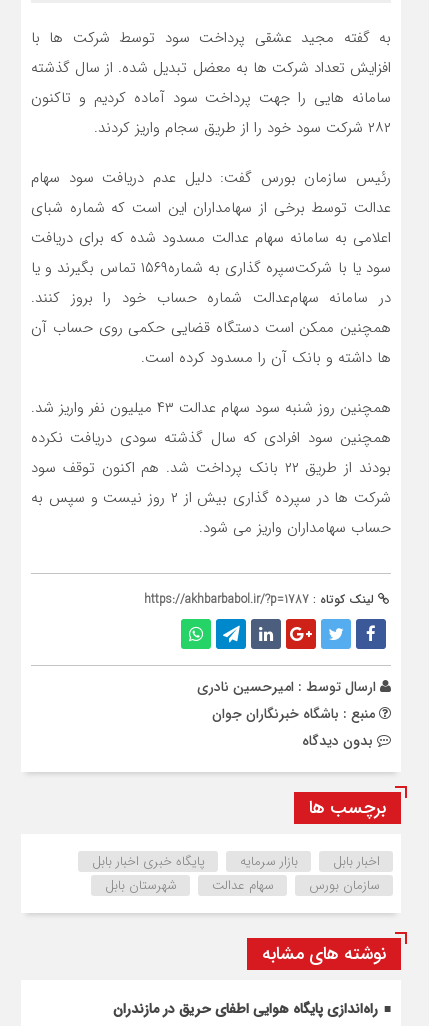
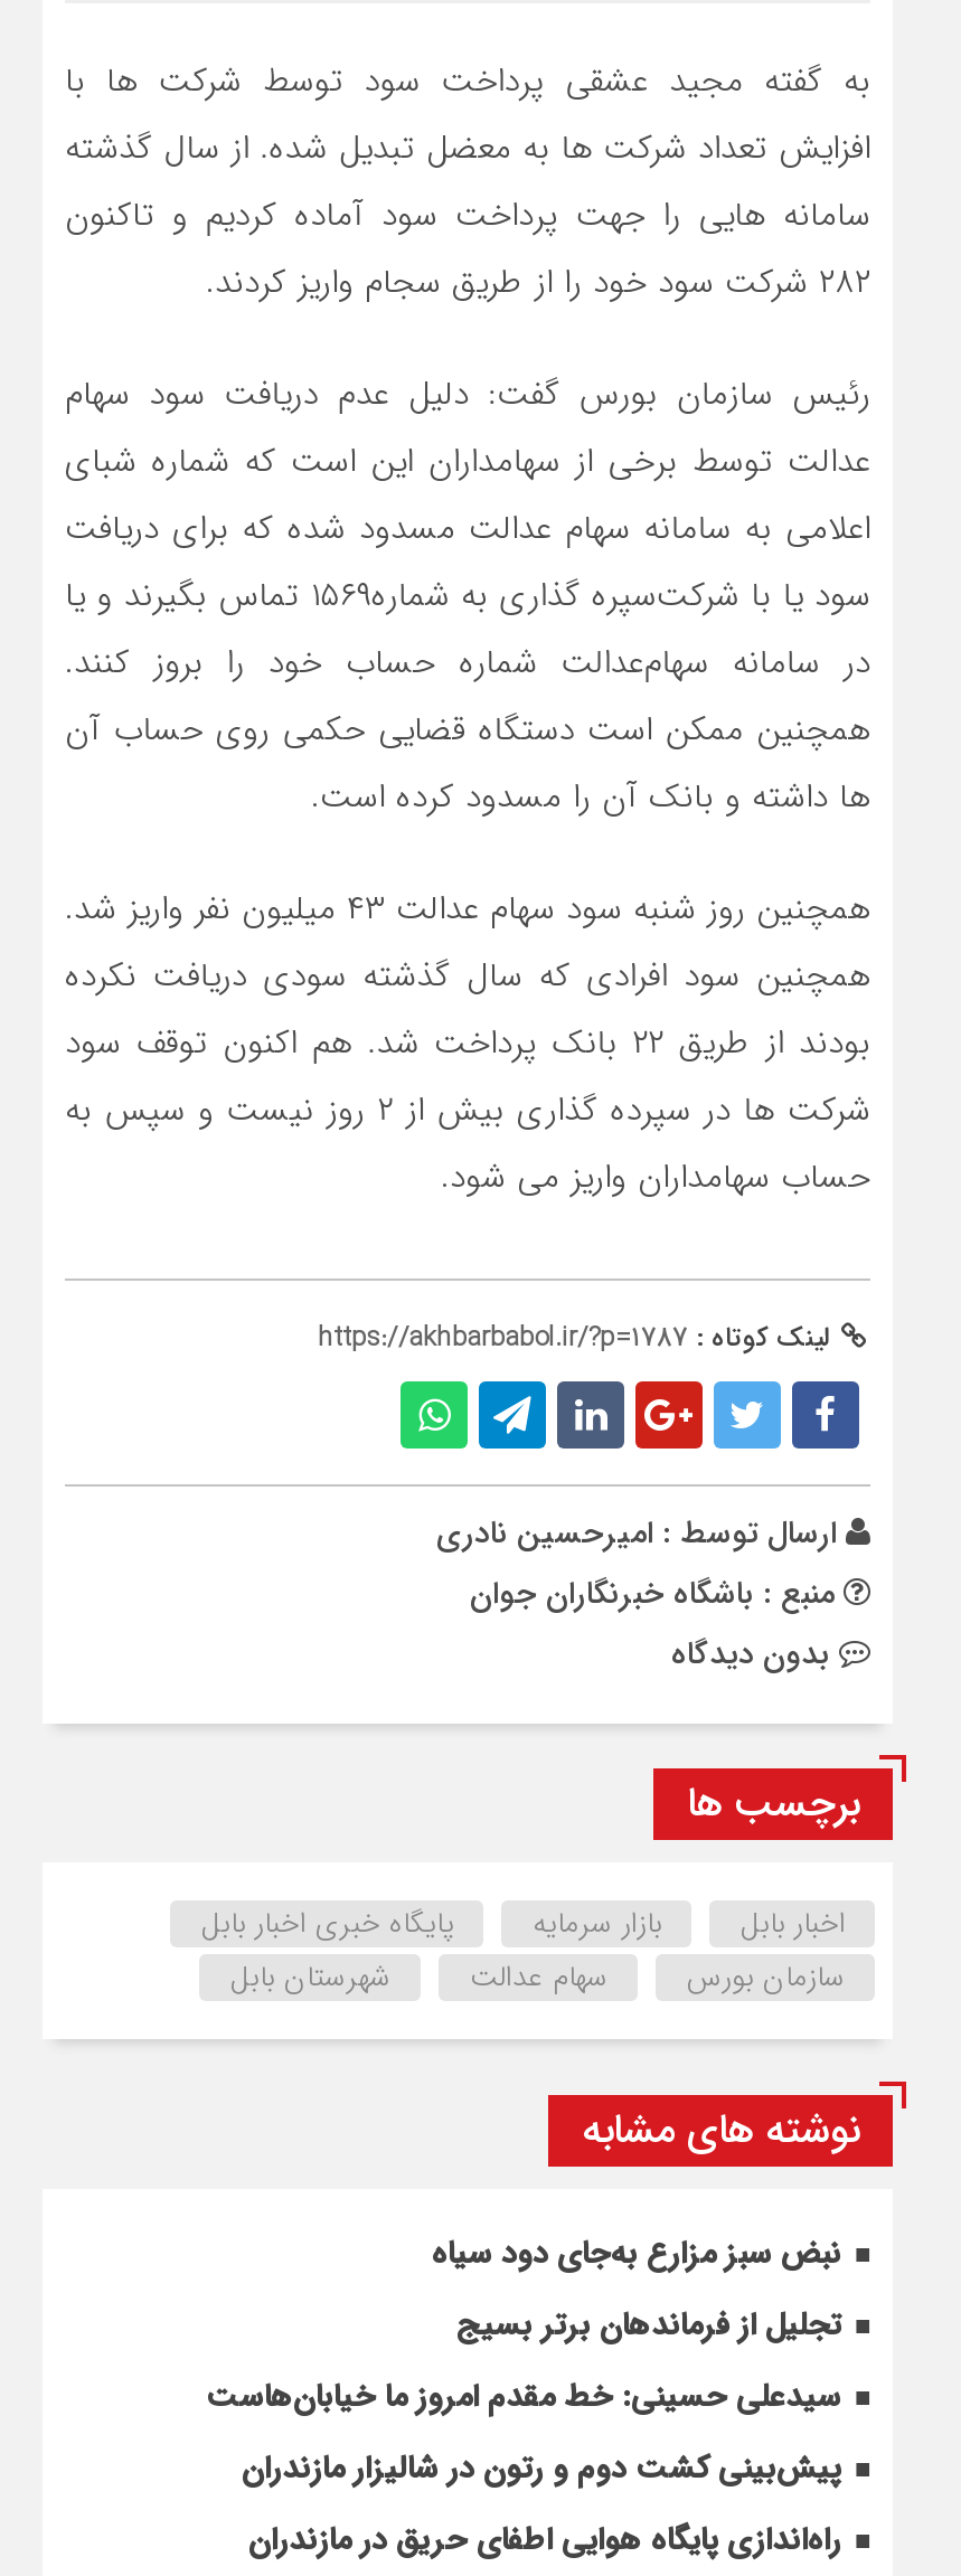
+ نبض سبز مزارع به‌جای دود سیاه
+ تجلیل از فرماندهان برتر بسیج
+ سیدعلی حسینی: خط مقدم امروز ما خیابان‌هاست
+ پیش‌بینی کشت دوم و رتون در شالیزار مازندران
